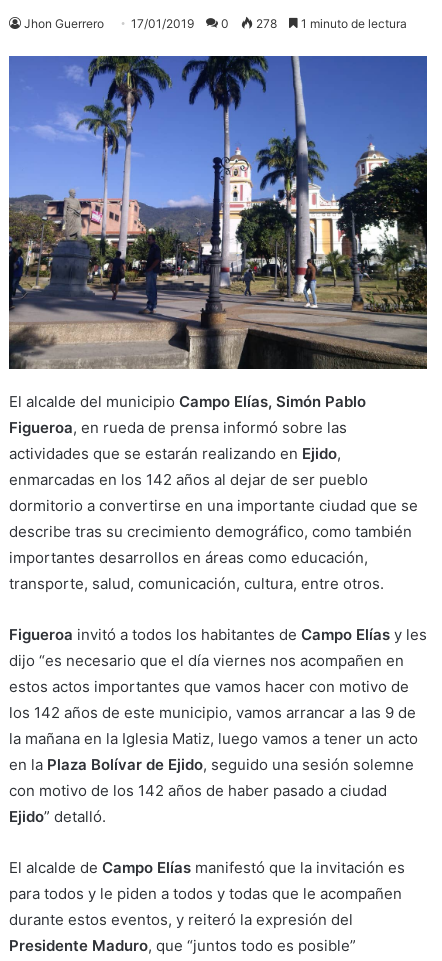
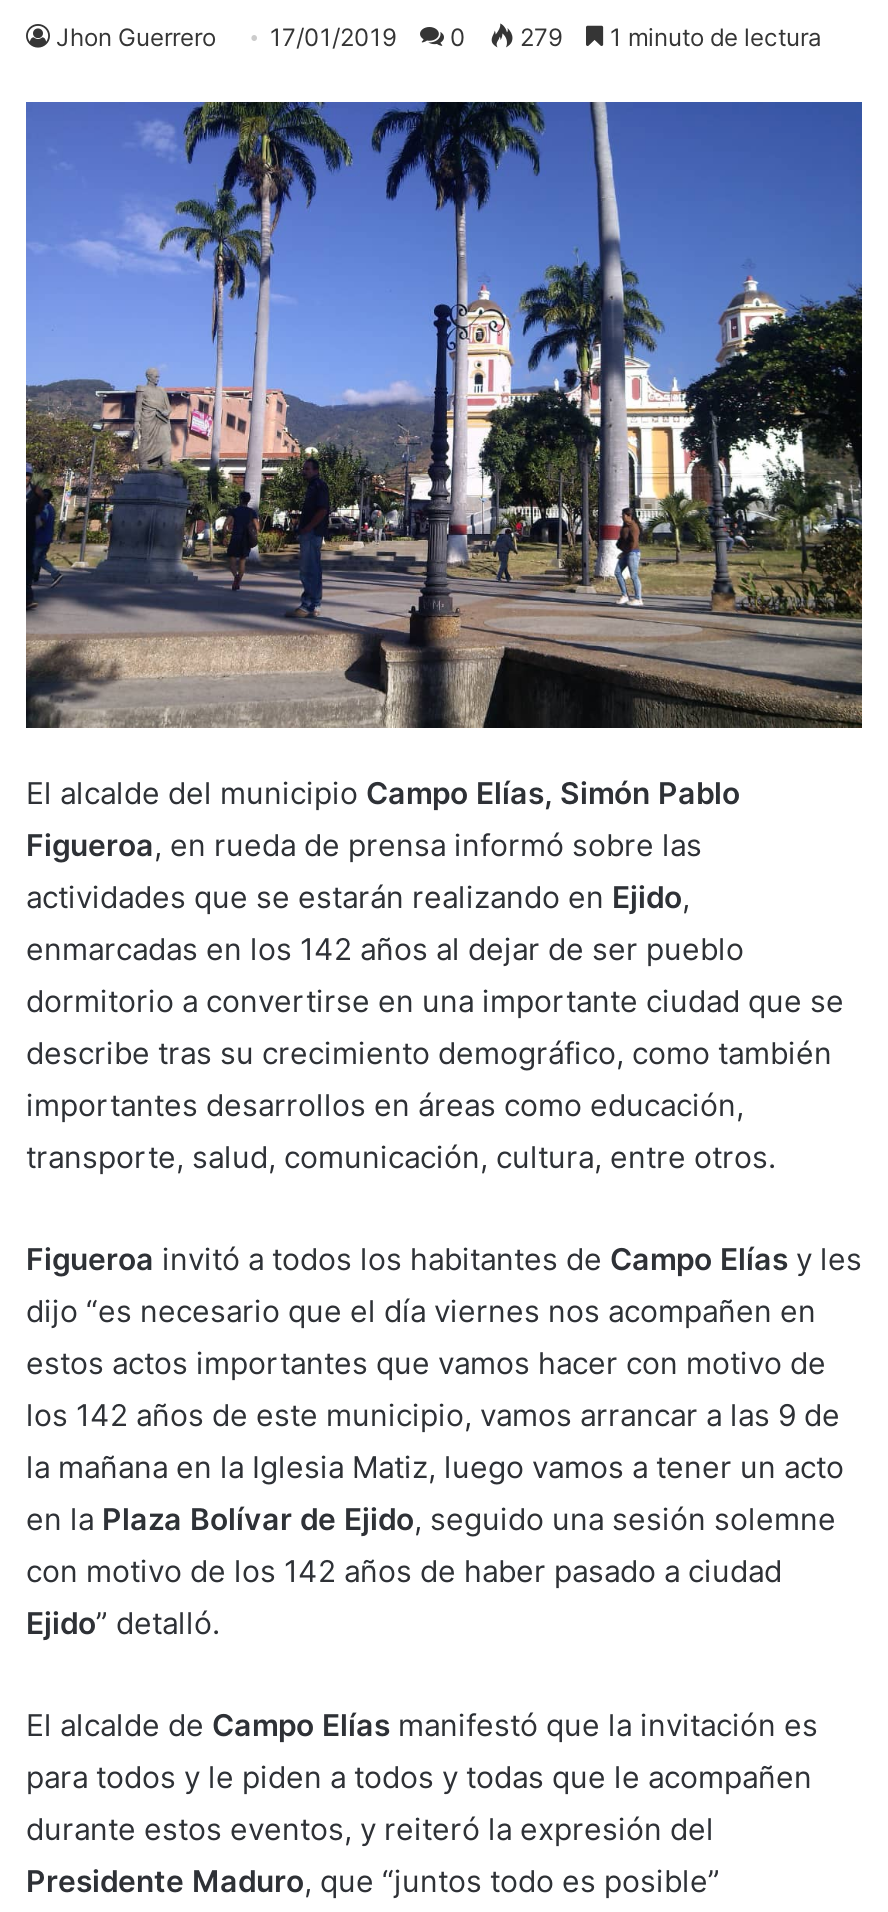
- Jhon Guerrero 17/01/2019 0 278 1 minuto de lectura
+ Jhon Guerrero 17/01/2019 0 279 1 minuto de lectura
